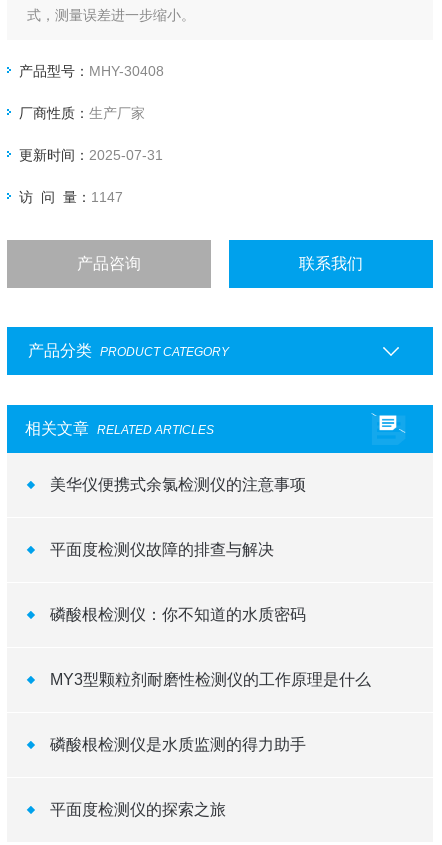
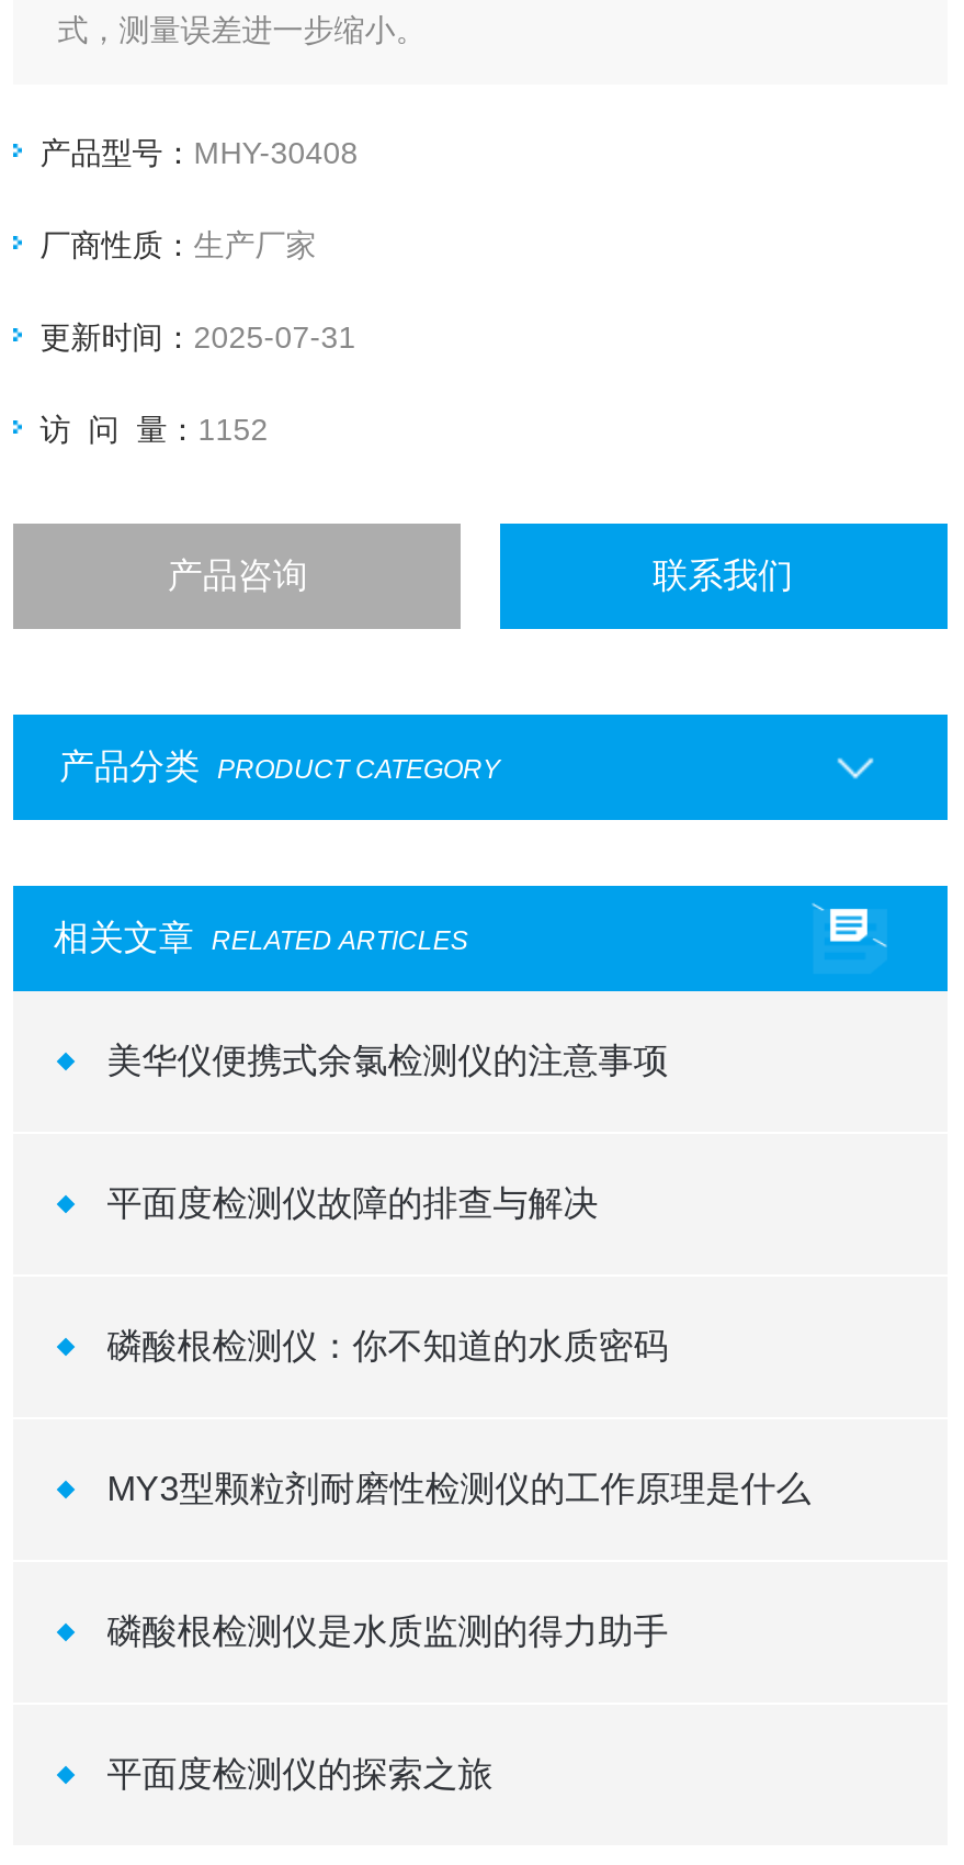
- 访 问 量：1147
+ 访 问 量：1152
